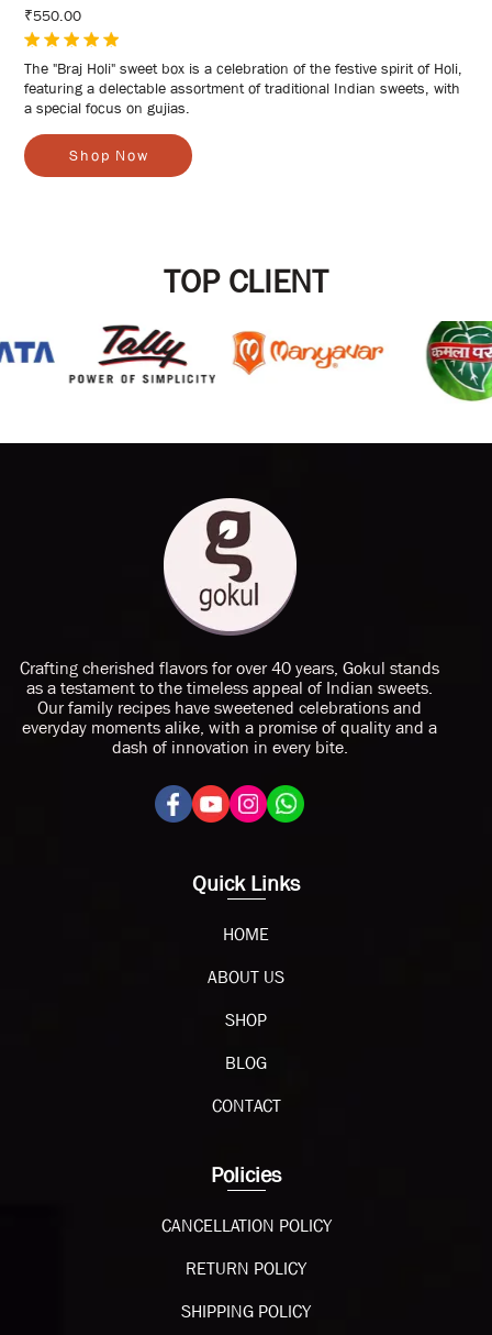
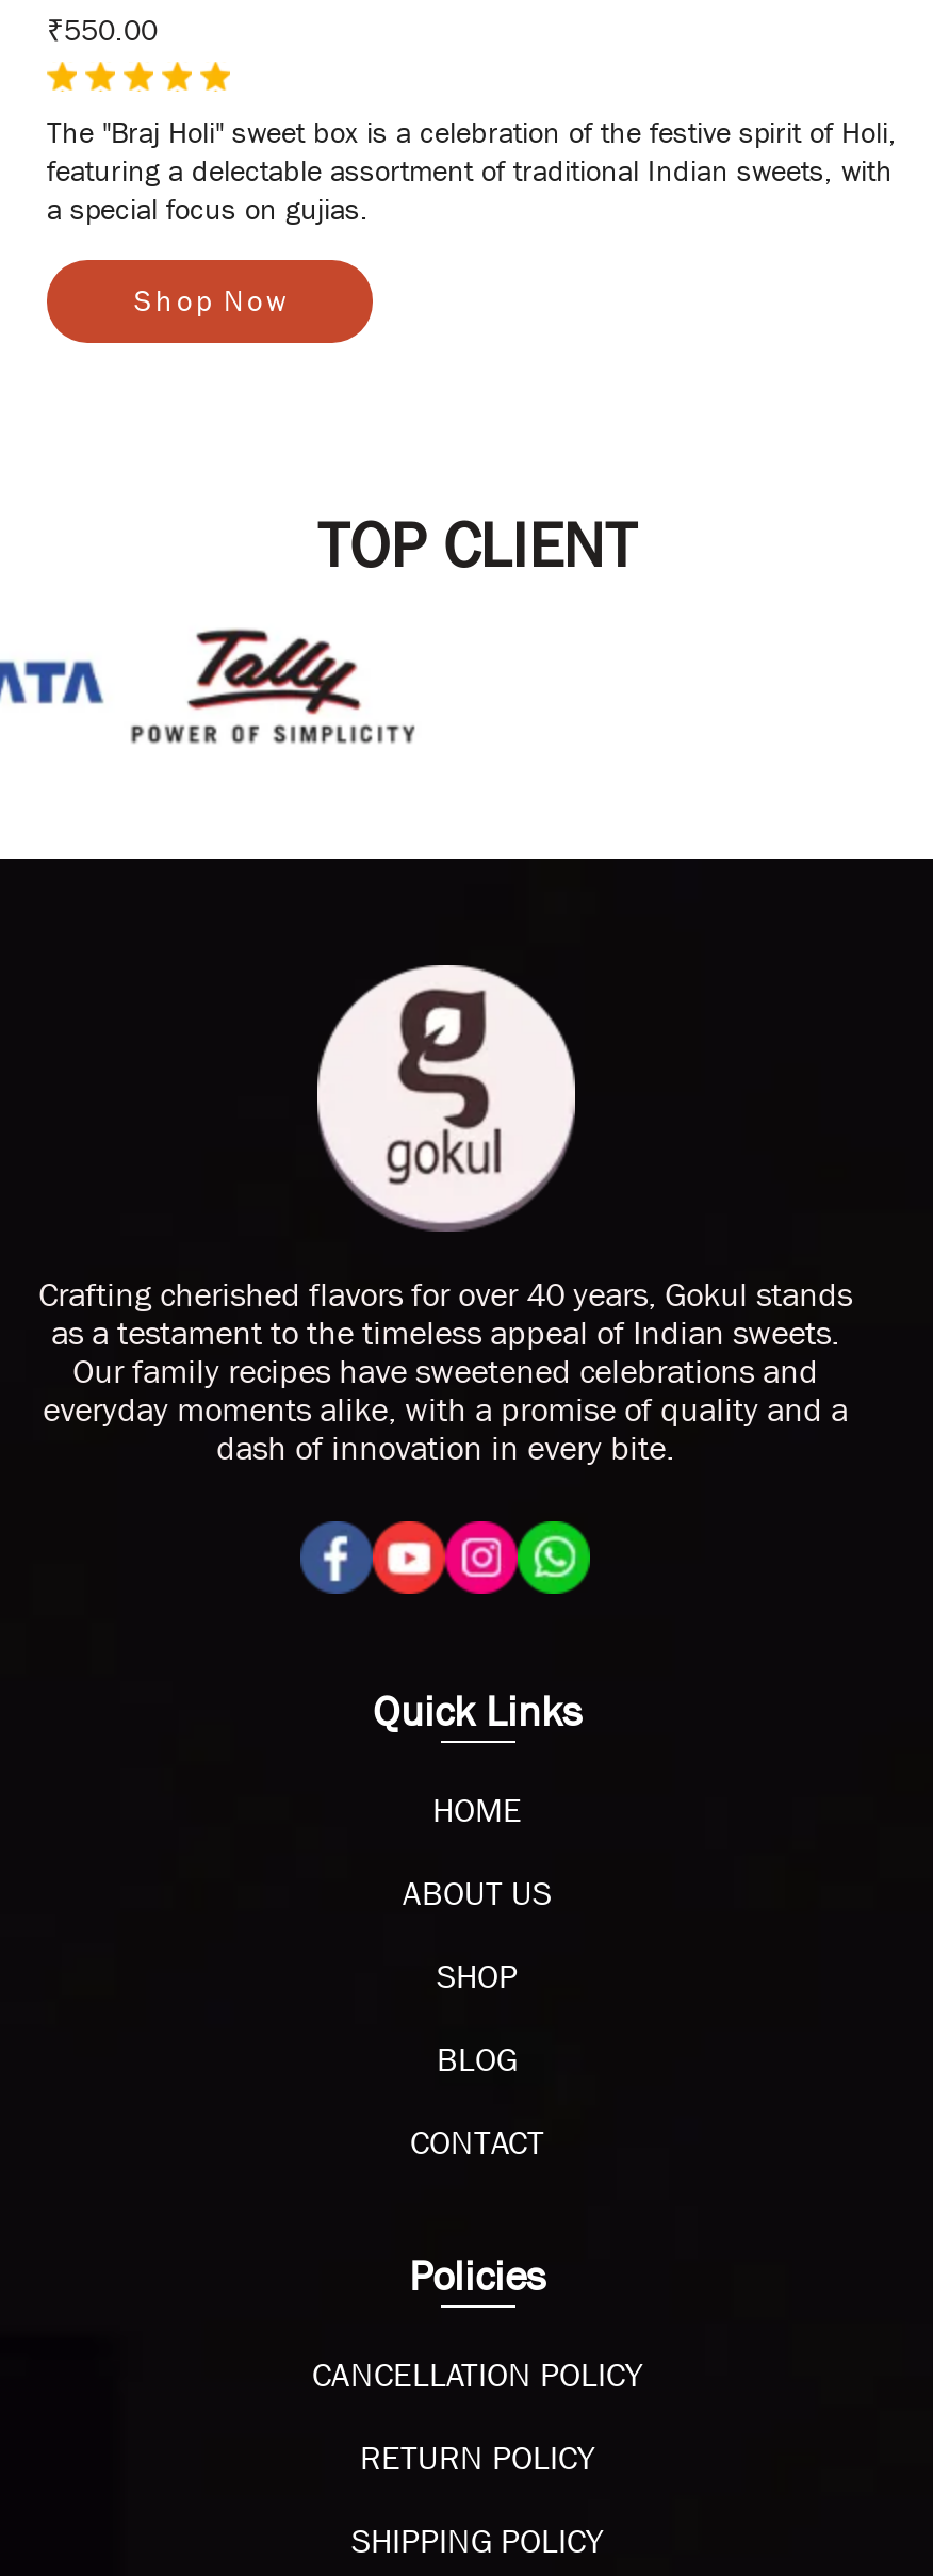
- [image]

- [image]
